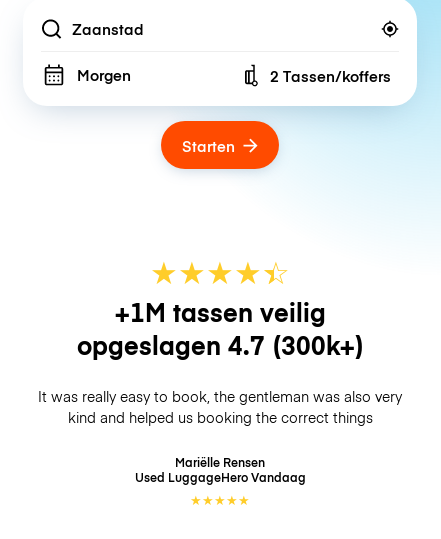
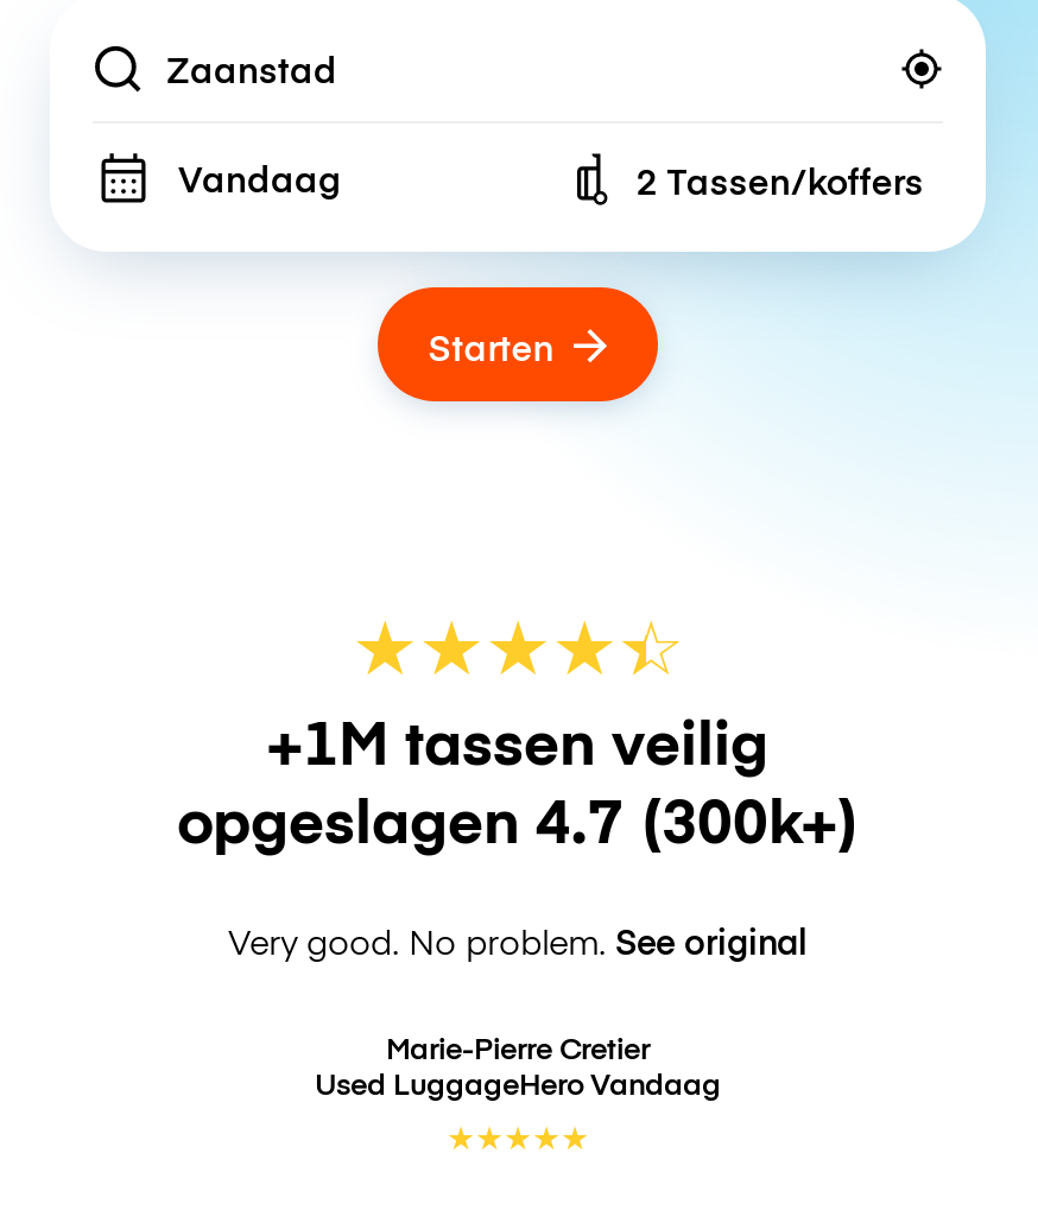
- Morgen
+ Vandaag

- It was really easy to book, the gentleman was also very
- kind and helped us booking the correct things
+ Very good. No problem. See original

- Mariëlle Rensen
+ Marie-Pierre Cretier
